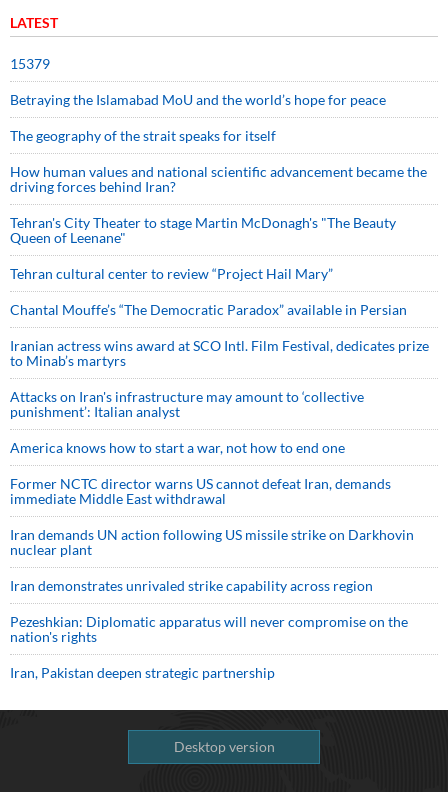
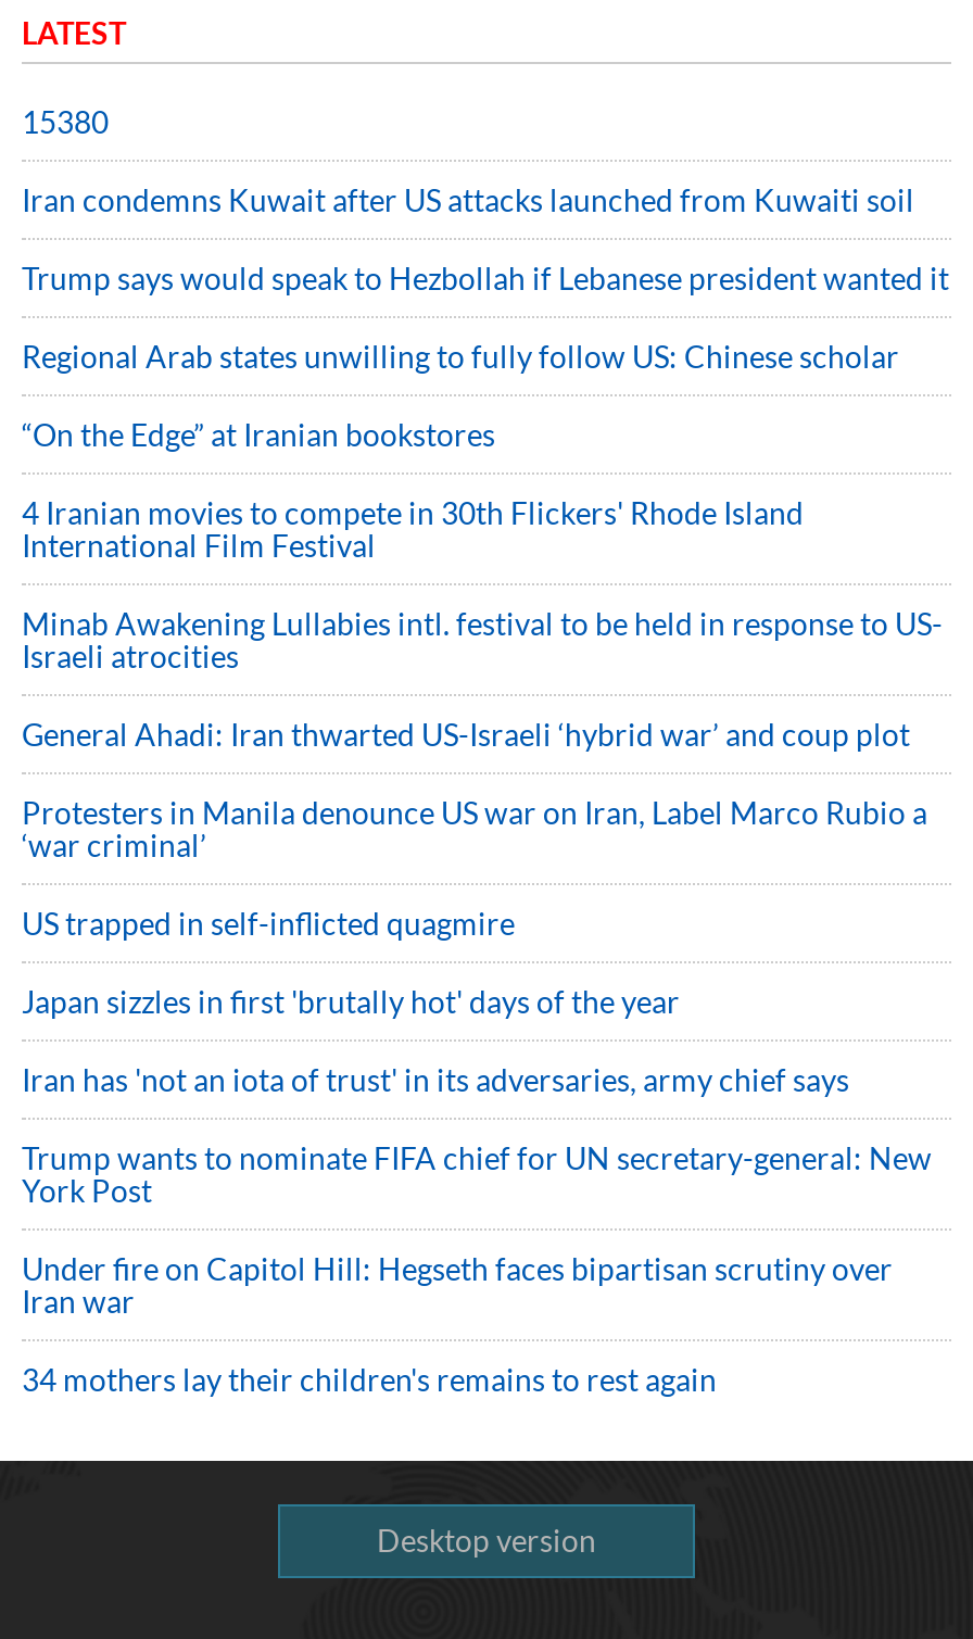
- 15379
+ 15380

- Betraying the Islamabad MoU and the world’s hope for peace
+ Iran condemns Kuwait after US attacks launched from Kuwaiti soil

- The geography of the strait speaks for itself
+ Trump says would speak to Hezbollah if Lebanese president wanted it

- How human values and national scientific advancement became the
- driving forces behind Iran?
+ Regional Arab states unwilling to fully follow US: Chinese scholar

- Tehran's City Theater to stage Martin McDonagh's "The Beauty
- Queen of Leenane"
+ “On the Edge” at Iranian bookstores

- Tehran cultural center to review “Project Hail Mary”
+ 4 Iranian movies to compete in 30th Flickers' Rhode Island
+ International Film Festival

- Chantal Mouffe’s “The Democratic Paradox” available in Persian
+ Minab Awakening Lullabies intl. festival to be held in response to US-
+ Israeli atrocities

- Iranian actress wins award at SCO Intl. Film Festival, dedicates prize
- to Minab’s martyrs
+ General Ahadi: Iran thwarted US-Israeli ‘hybrid war’ and coup plot

- Attacks on Iran's infrastructure may amount to ‘collective
- punishment’: Italian analyst
+ Protesters in Manila denounce US war on Iran, Label Marco Rubio a
+ ‘war criminal’

- America knows how to start a war, not how to end one
+ US trapped in self-inflicted quagmire

- Former NCTC director warns US cannot defeat Iran, demands
- immediate Middle East withdrawal
+ Japan sizzles in first 'brutally hot' days of the year

- Iran demands UN action following US missile strike on Darkhovin
- nuclear plant
+ Iran has 'not an iota of trust' in its adversaries, army chief says

- Iran demonstrates unrivaled strike capability across region
+ Trump wants to nominate FIFA chief for UN secretary-general: New
+ York Post

- Pezeshkian: Diplomatic apparatus will never compromise on the
- nation's rights
+ Under fire on Capitol Hill: Hegseth faces bipartisan scrutiny over
+ Iran war

- Iran, Pakistan deepen strategic partnership
+ 34 mothers lay their children's remains to rest again
